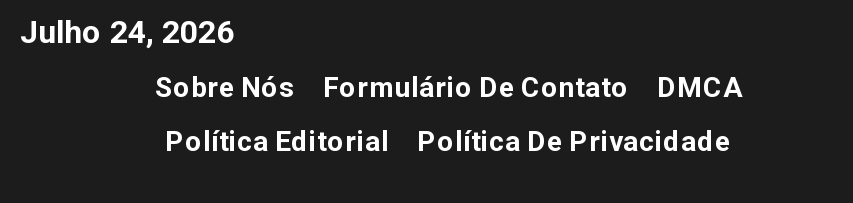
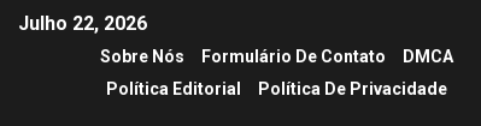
- Julho 24, 2026
+ Julho 22, 2026
